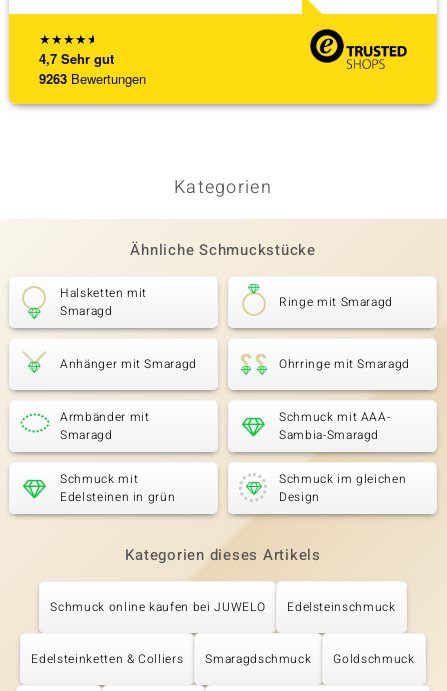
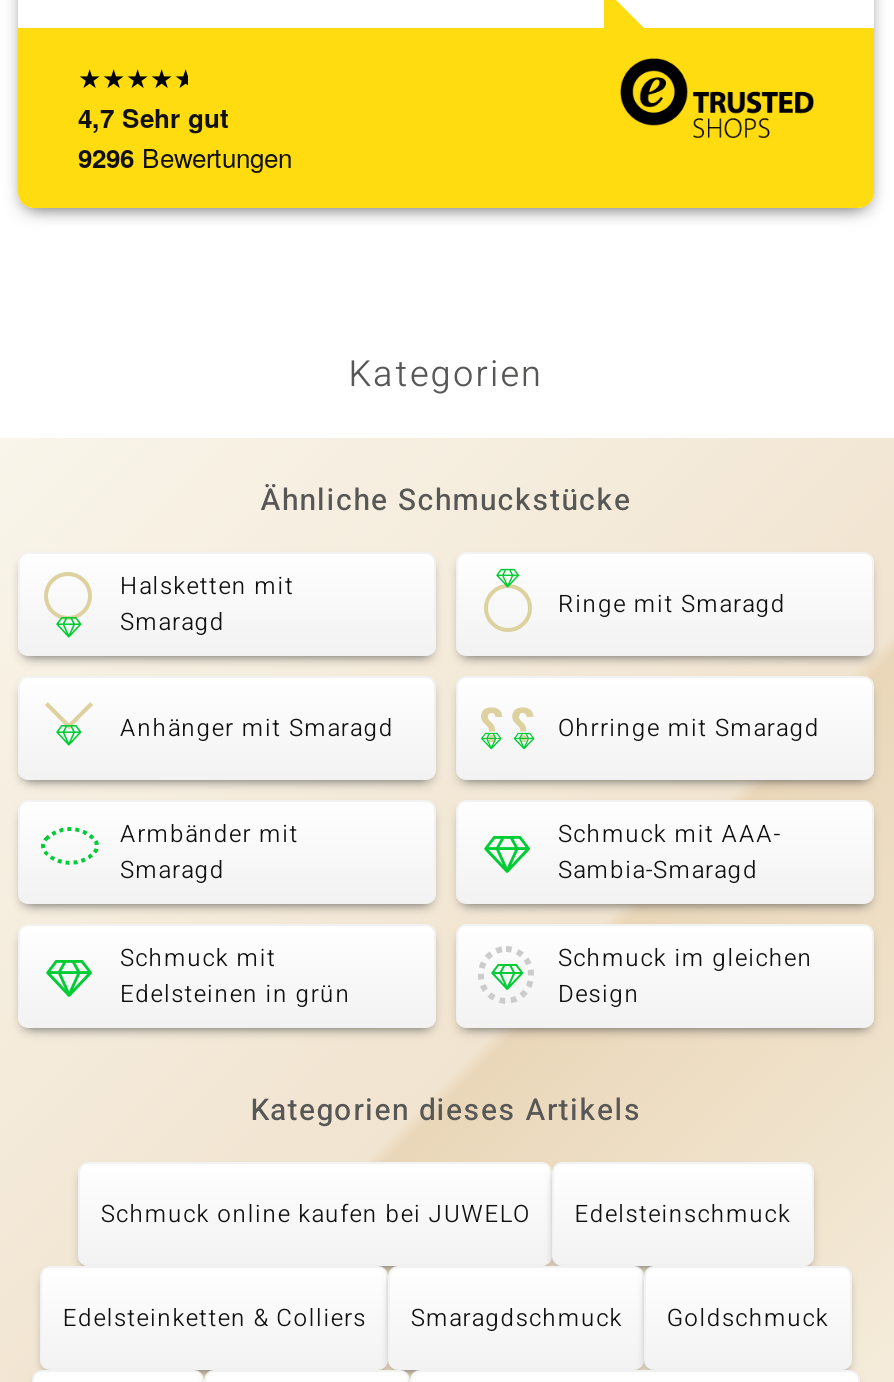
- 9263 Bewertungen
+ 9296 Bewertungen
